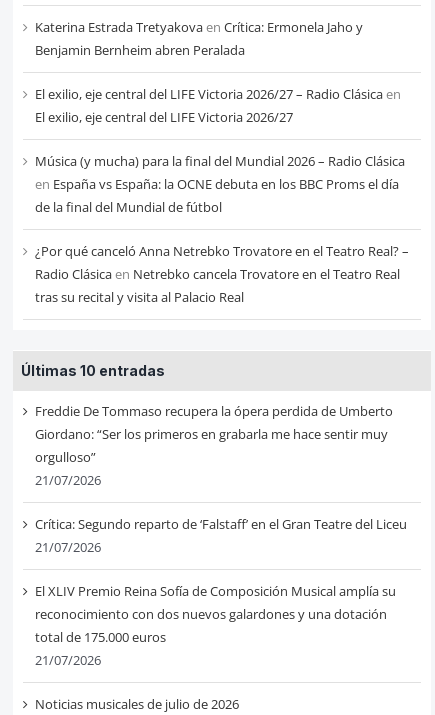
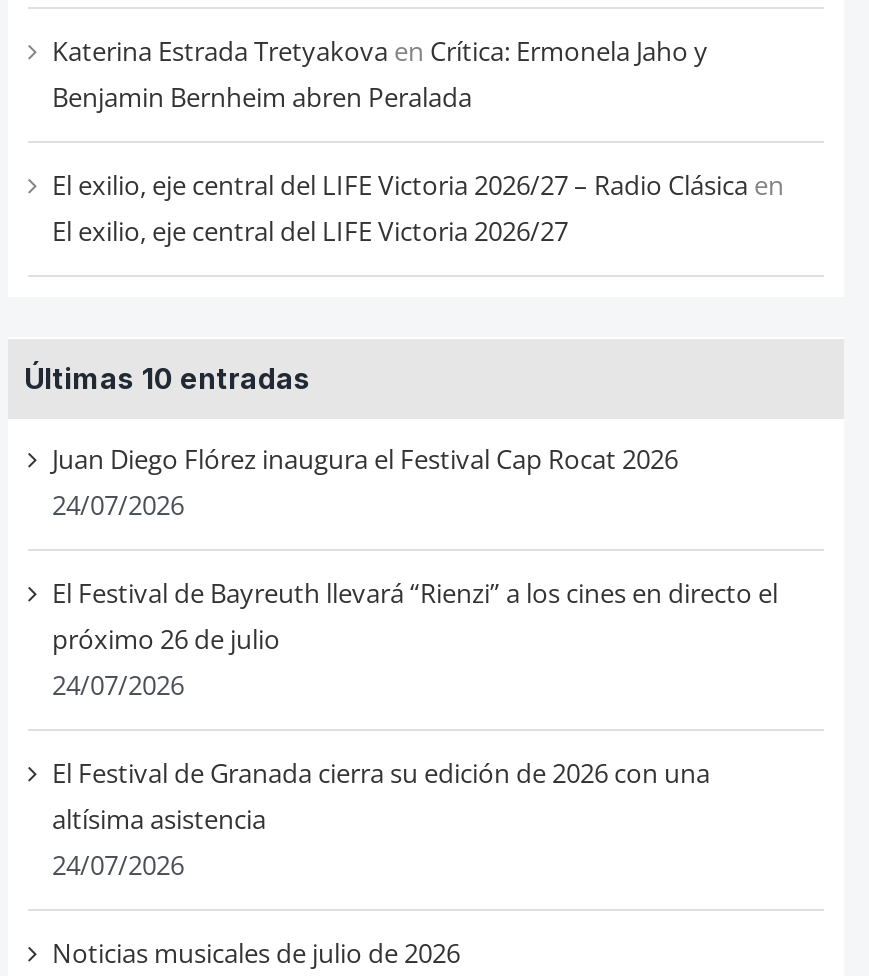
- Música (y mucha) para la final del Mundial 2026 – Radio Clásica
- en España vs España: la OCNE debuta en los BBC Proms el día
- de la final del Mundial de fútbol
- ¿Por qué canceló Anna Netrebko Trovatore en el Teatro Real? –
- Radio Clásica en Netrebko cancela Trovatore en el Teatro Real
- tras su recital y visita al Palacio Real

- Freddie De Tommaso recupera la ópera perdida de Umberto
- Giordano: “Ser los primeros en grabarla me hace sentir muy
- orgulloso”
- 21/07/2026
+ Juan Diego Flórez inaugura el Festival Cap Rocat 2026
+ 24/07/2026

- Crítica: Segundo reparto de ‘Falstaff’ en el Gran Teatre del Liceu
- 21/07/2026
+ El Festival de Bayreuth llevará “Rienzi” a los cines en directo el
+ próximo 26 de julio
+ 24/07/2026

- El XLIV Premio Reina Sofía de Composición Musical amplía su
- reconocimiento con dos nuevos galardones y una dotación
- total de 175.000 euros
- 21/07/2026
+ El Festival de Granada cierra su edición de 2026 con una
+ altísima asistencia
+ 24/07/2026
